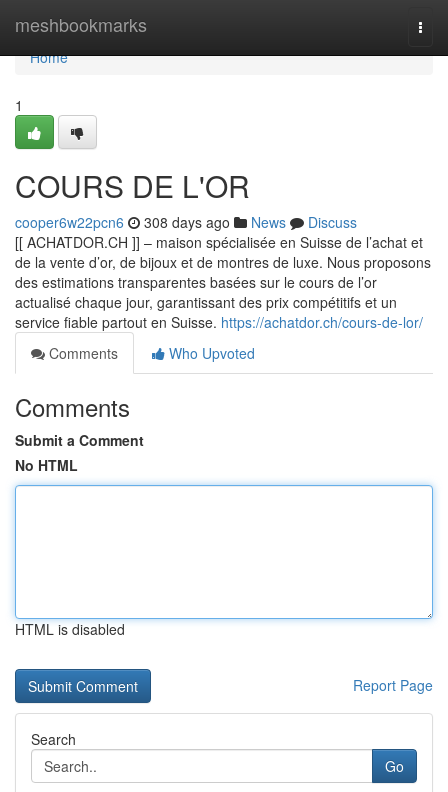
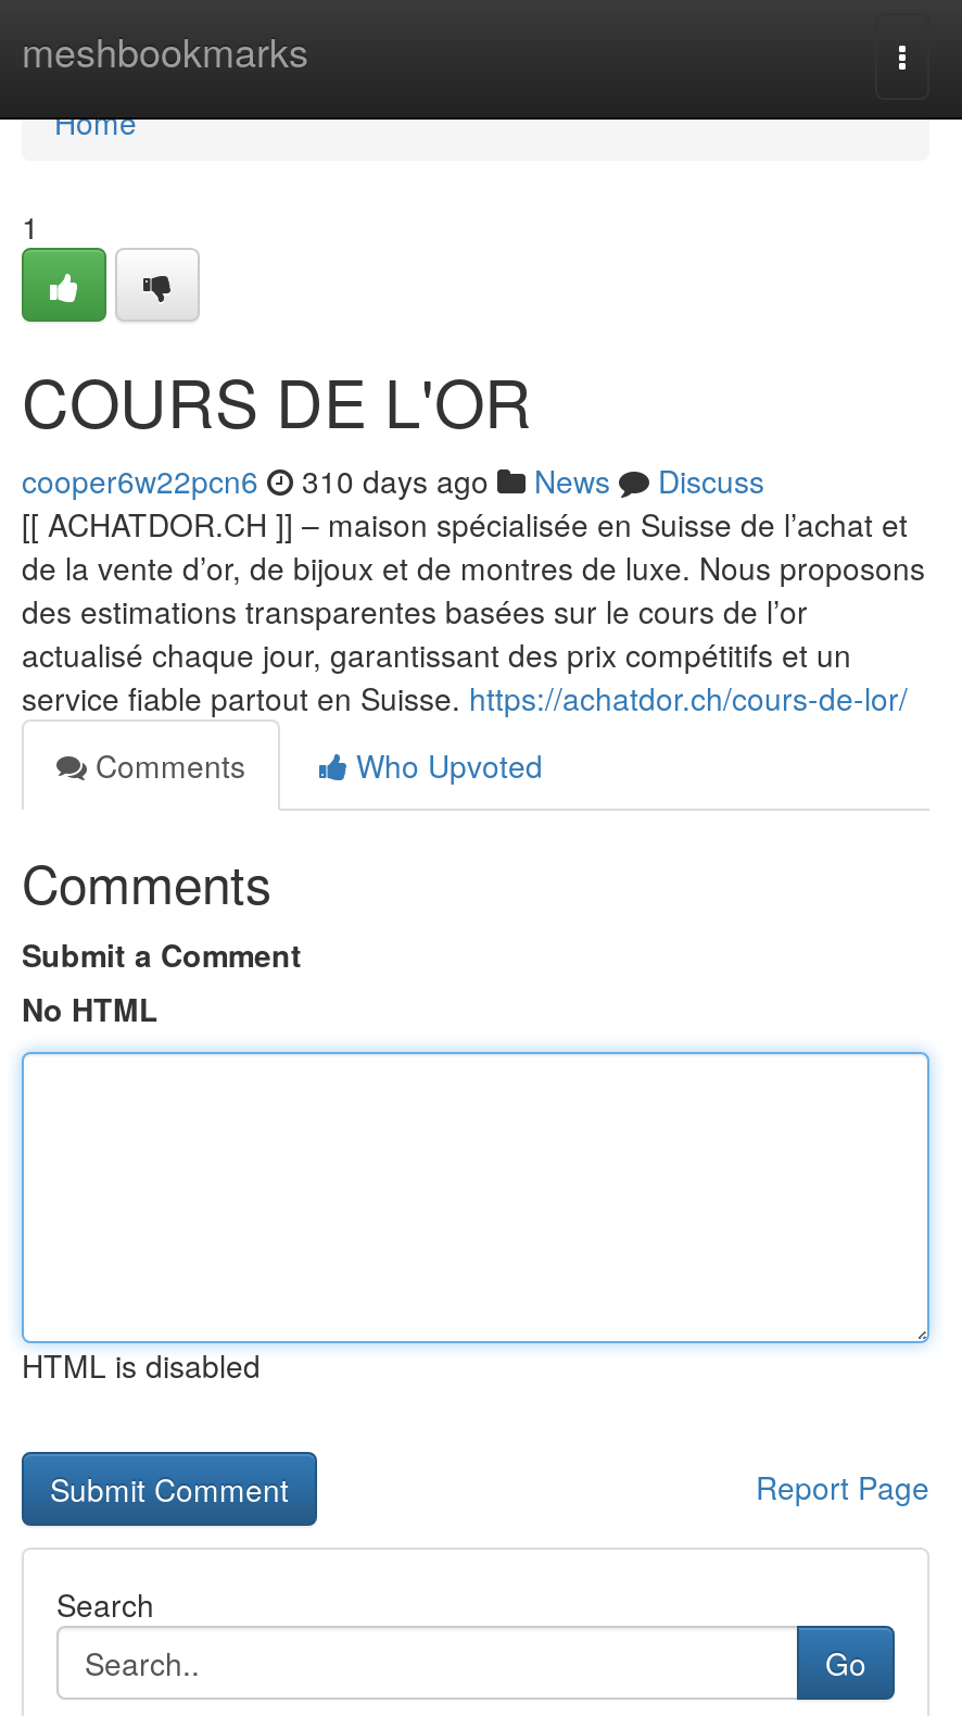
- cooper6w22pcn6 308 days ago News Discuss
+ cooper6w22pcn6 310 days ago News Discuss
